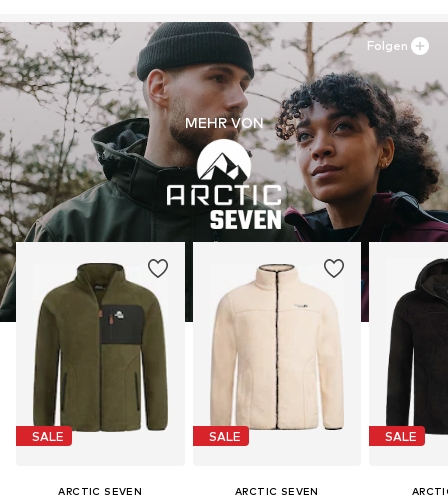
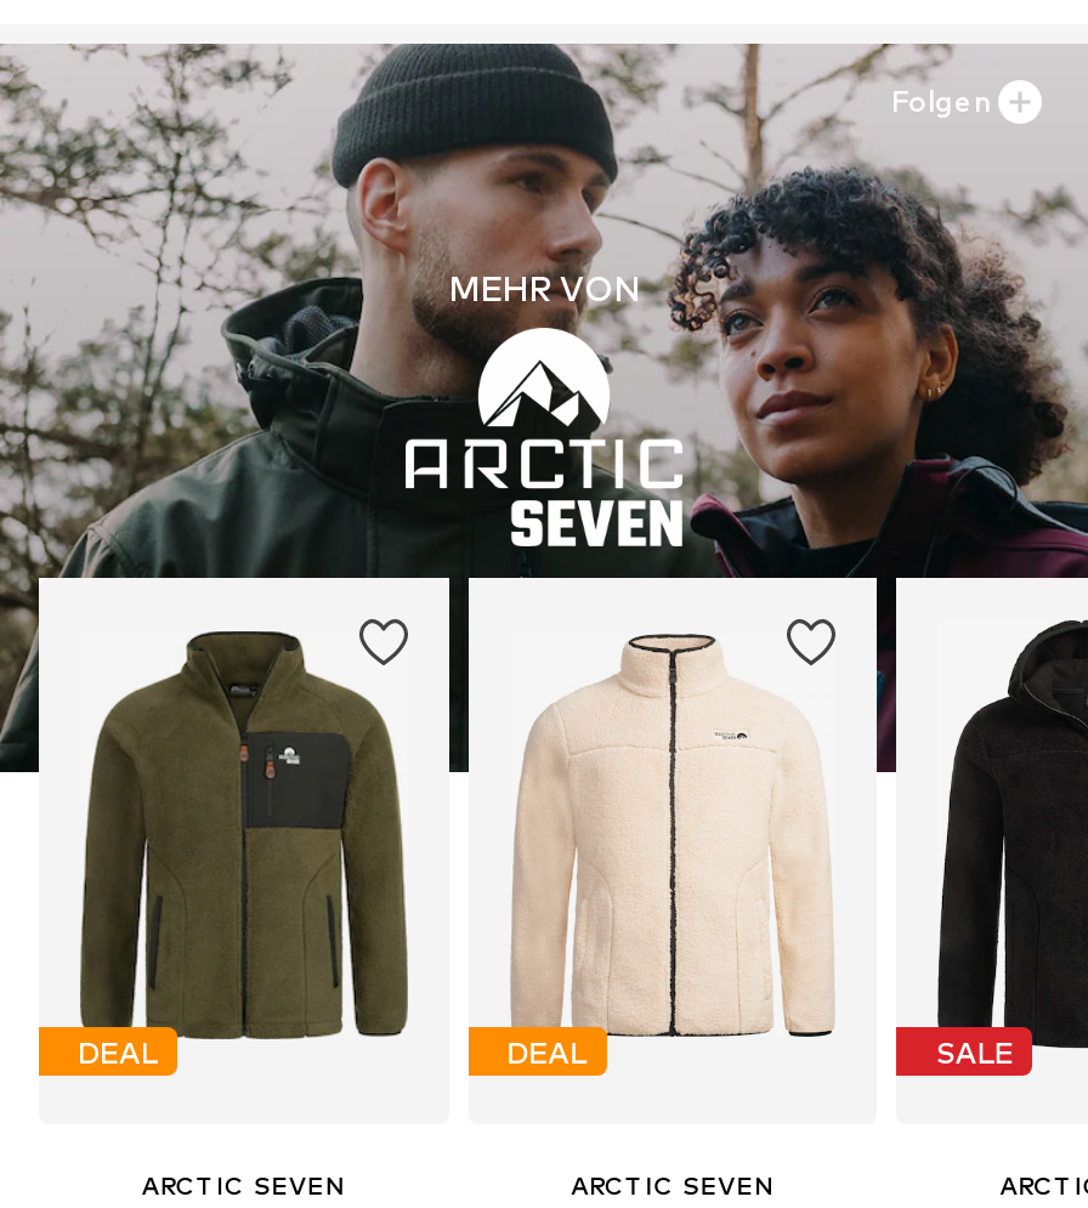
- SALE
+ DEAL

- SALE
+ DEAL
